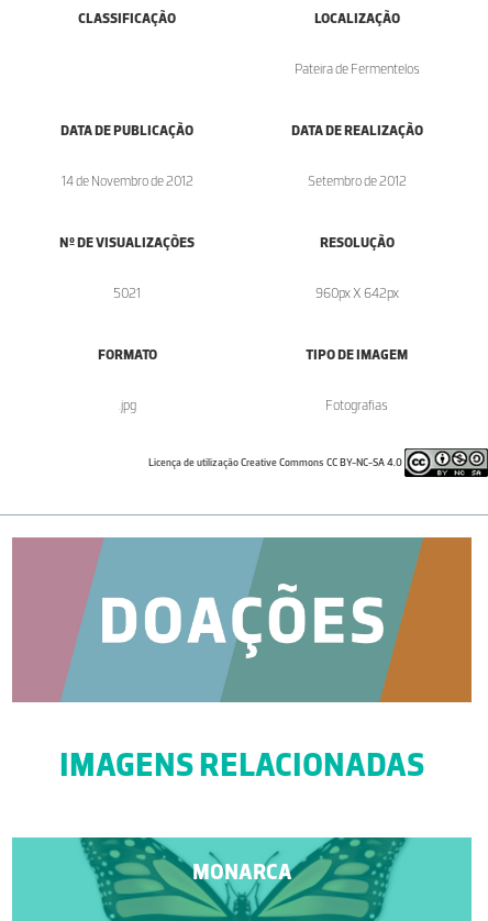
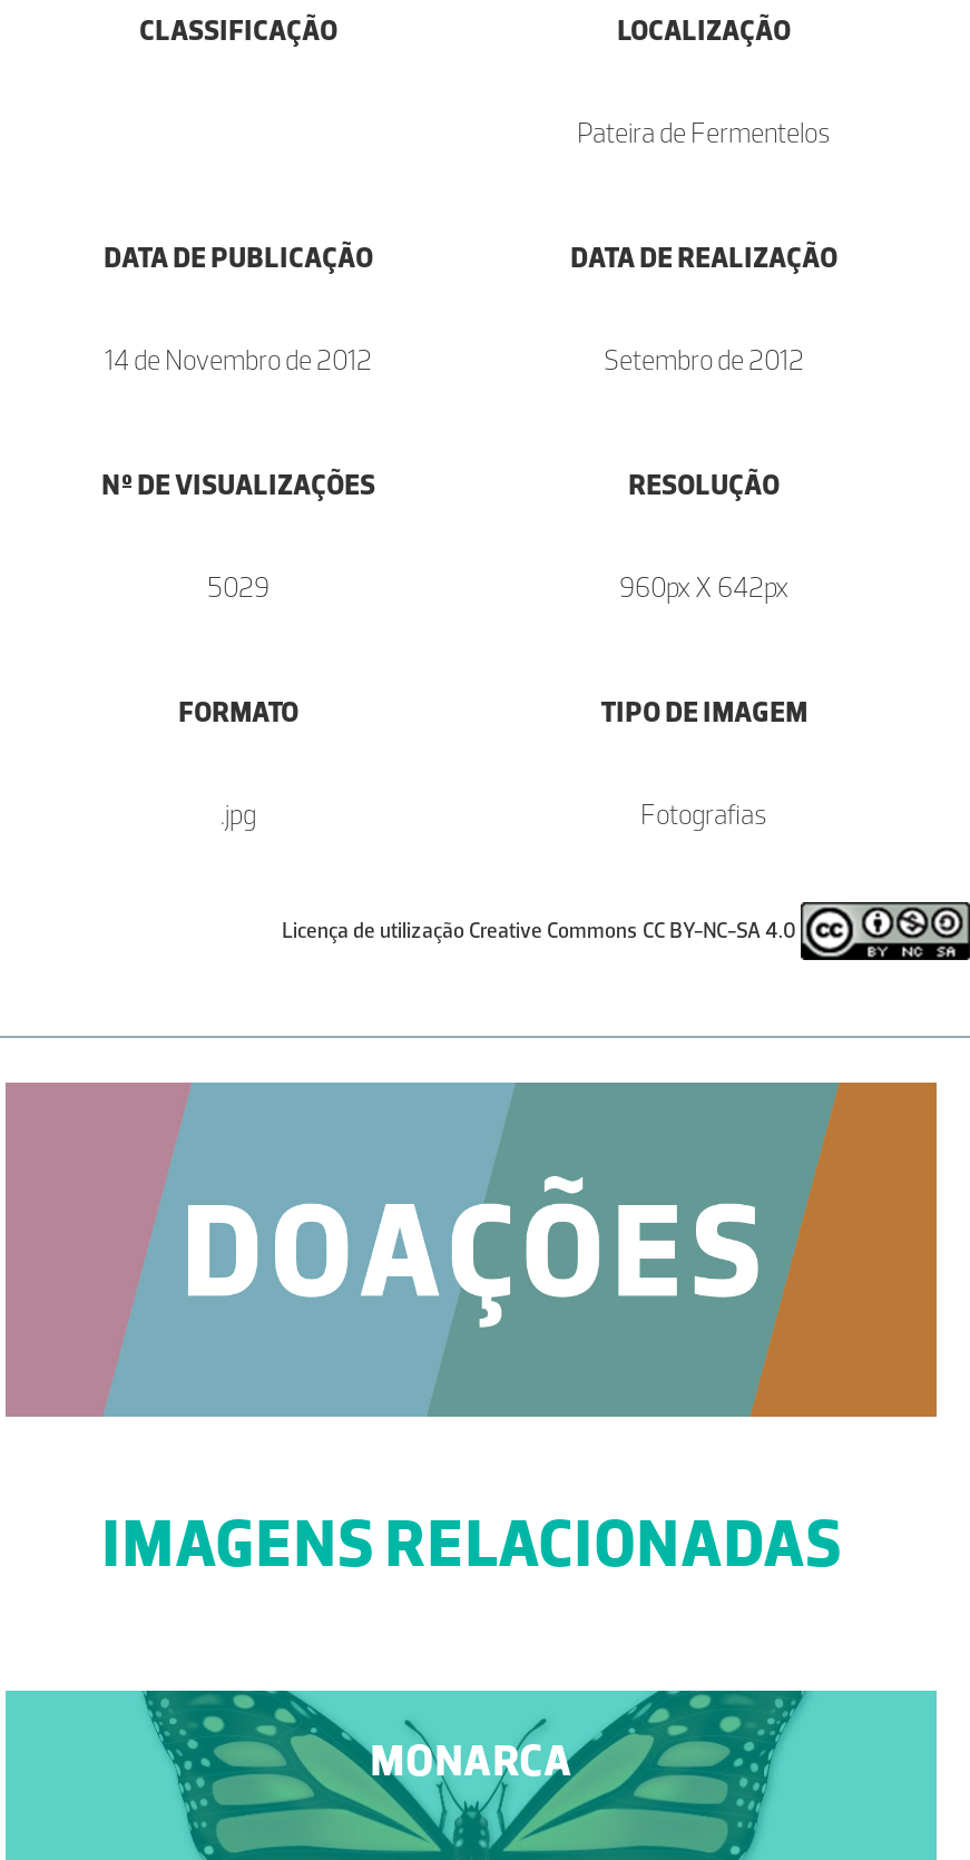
- 5021
+ 5029
